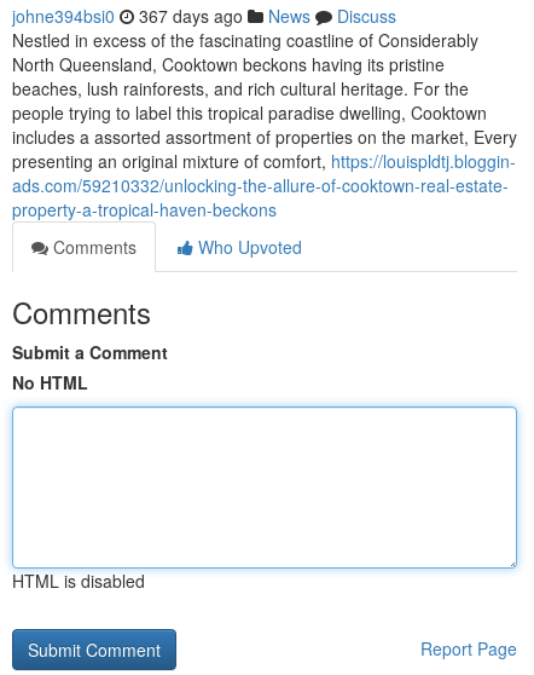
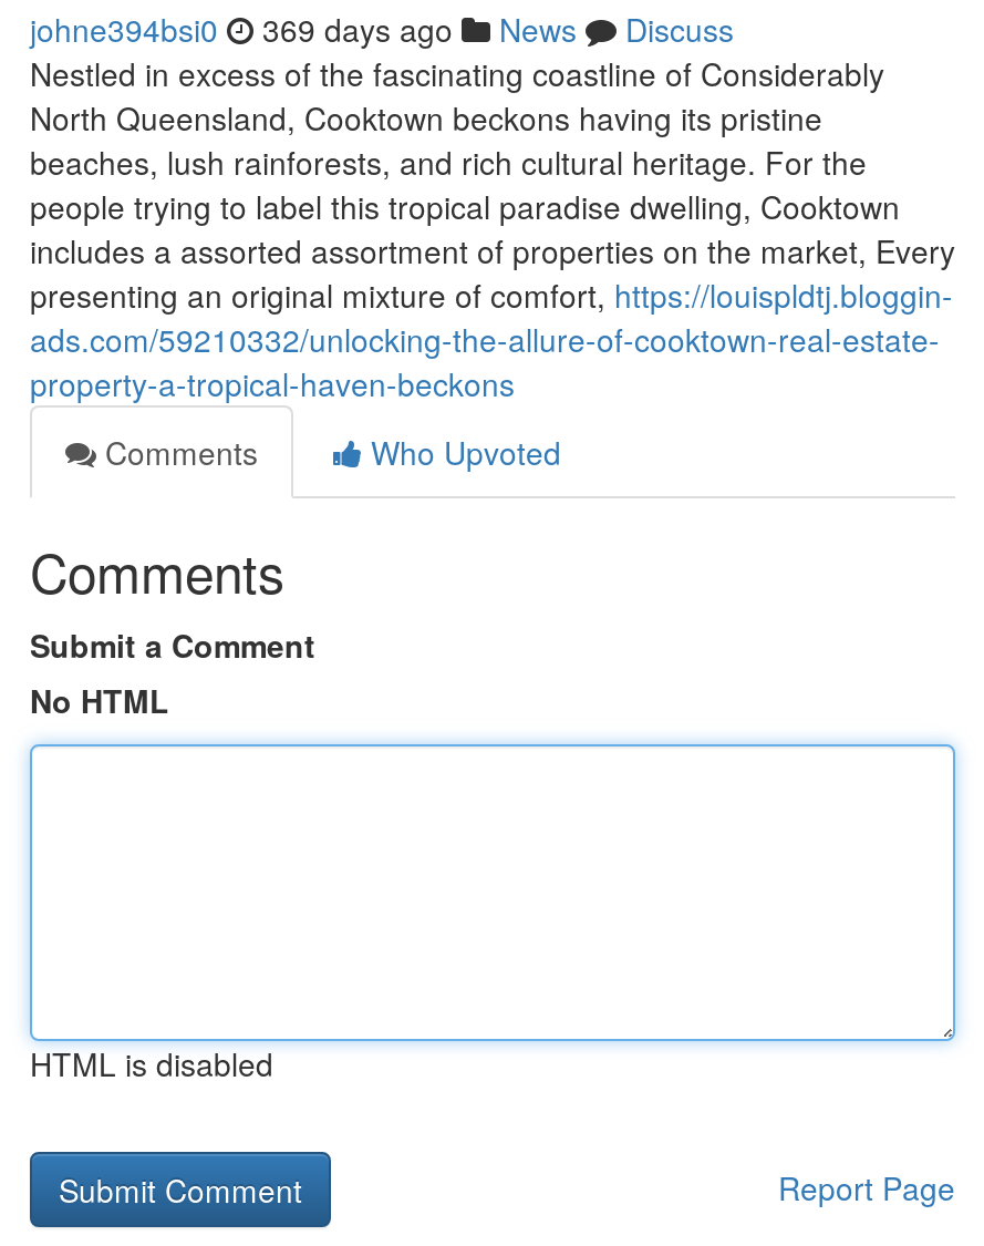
- johne394bsi0 367 days ago News Discuss
+ johne394bsi0 369 days ago News Discuss
